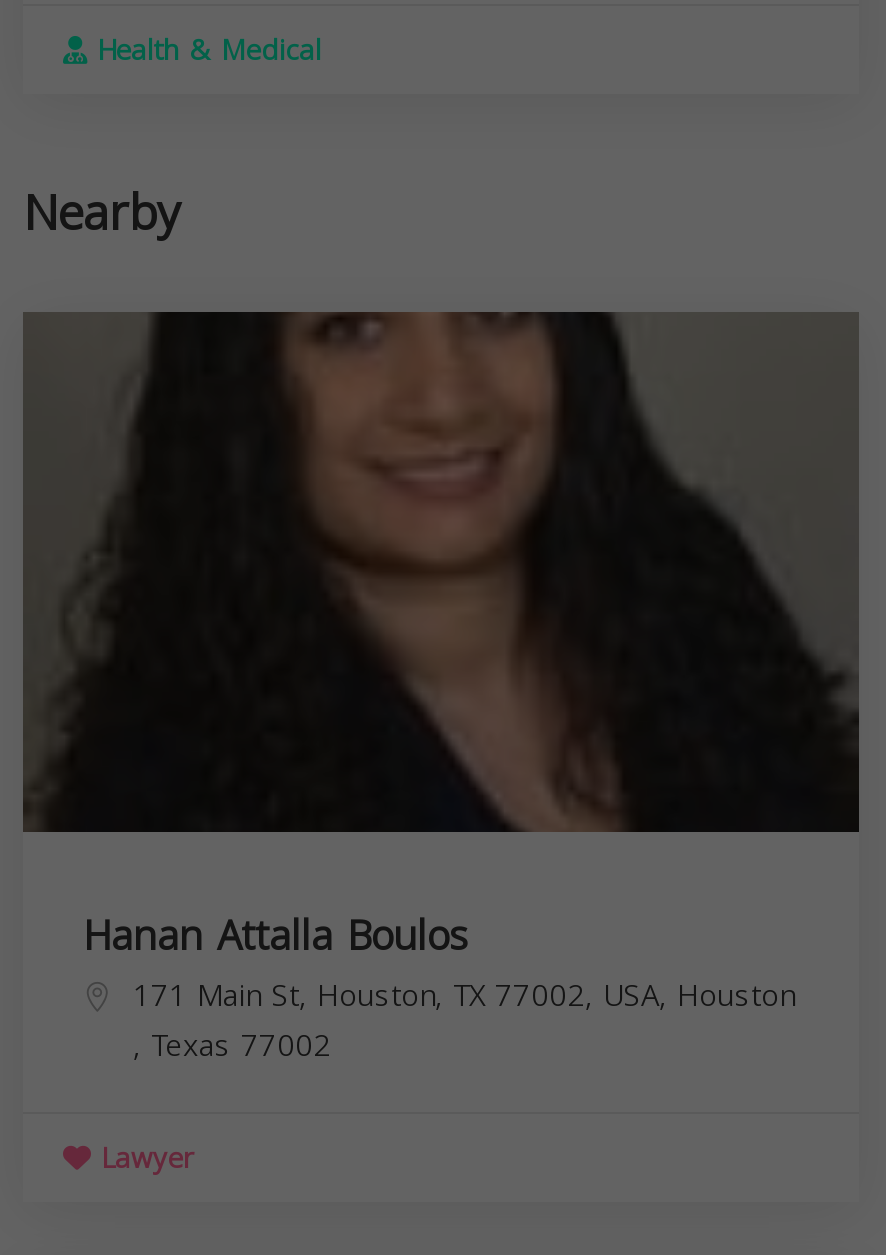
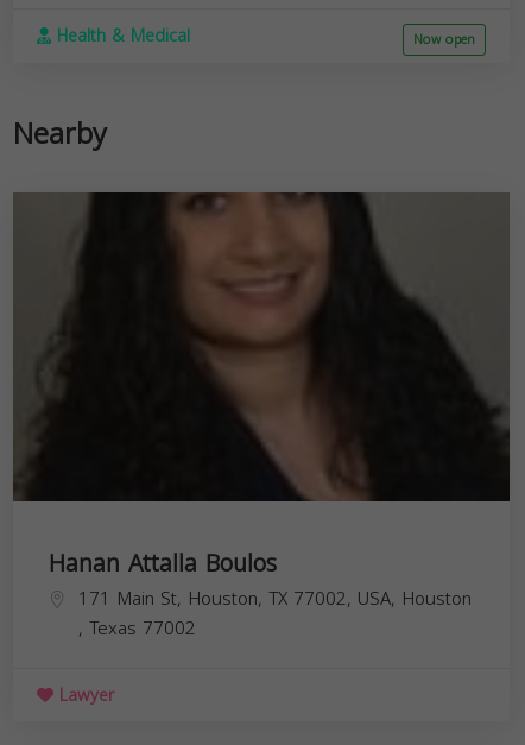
+ Now open
